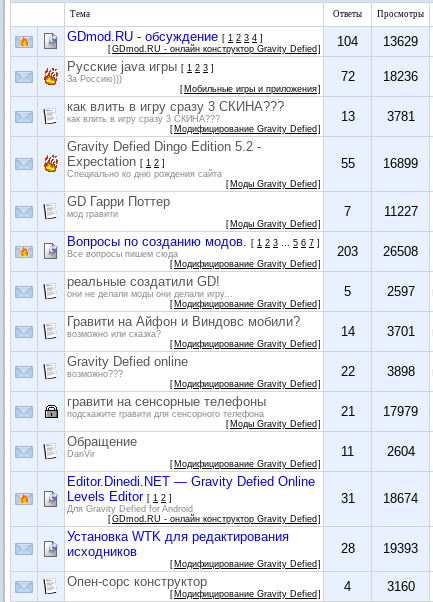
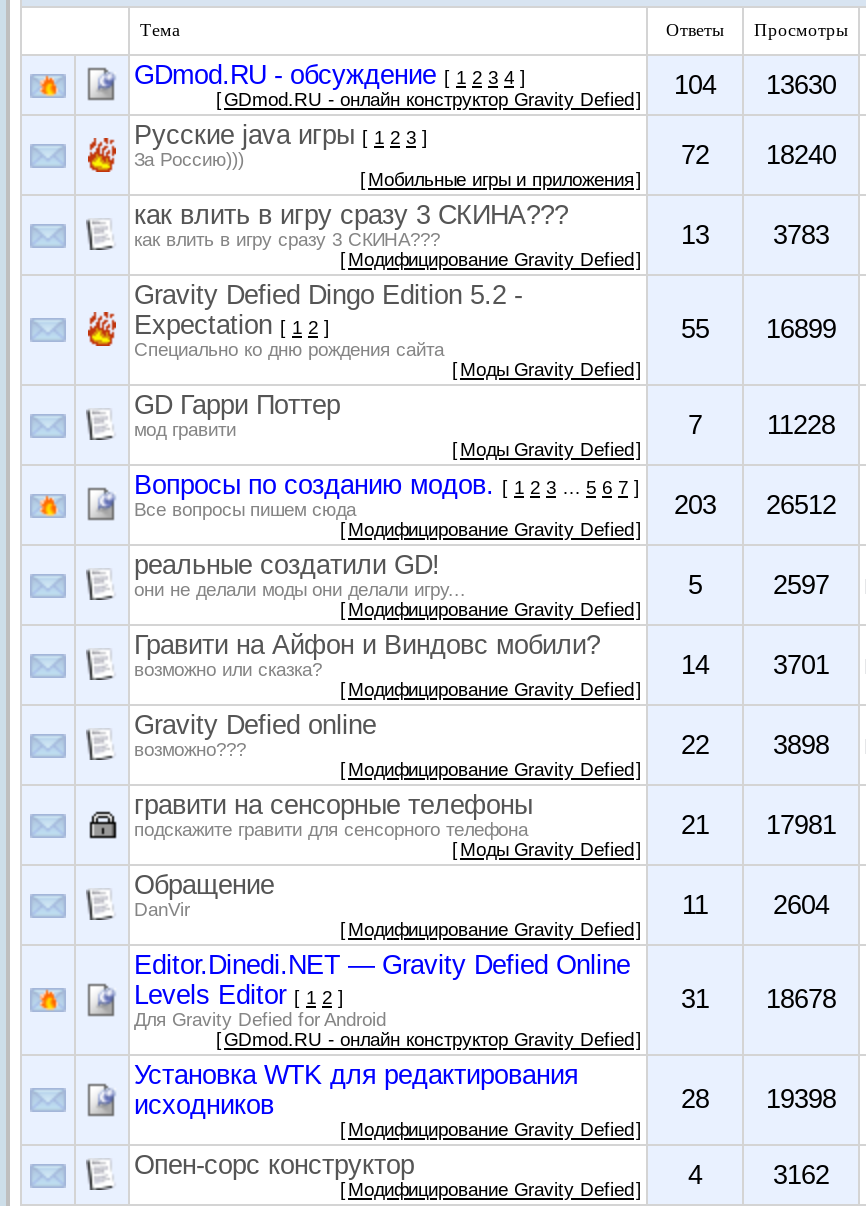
- [GDmod.RU - онлайн конструктор Gravity Defied] 104 13629
+ [GDmod.RU - онлайн конструктор Gravity Defied] 104 13630

- 72 18236
+ 72 18240

- 3781
+ 3783

- 11227
+ 11228

- 203 26508
+ 203 26512

- 21 17979
+ 21 17981

- 31 18674
+ 31 18678

- 28 19393
+ 28 19398

- 3160
+ 3162
